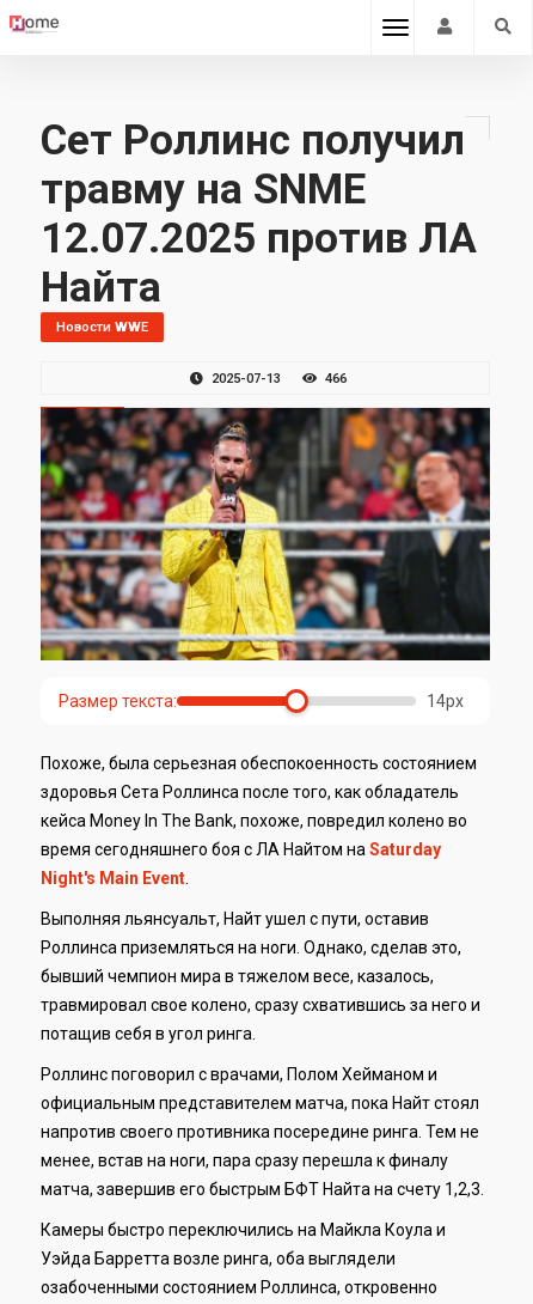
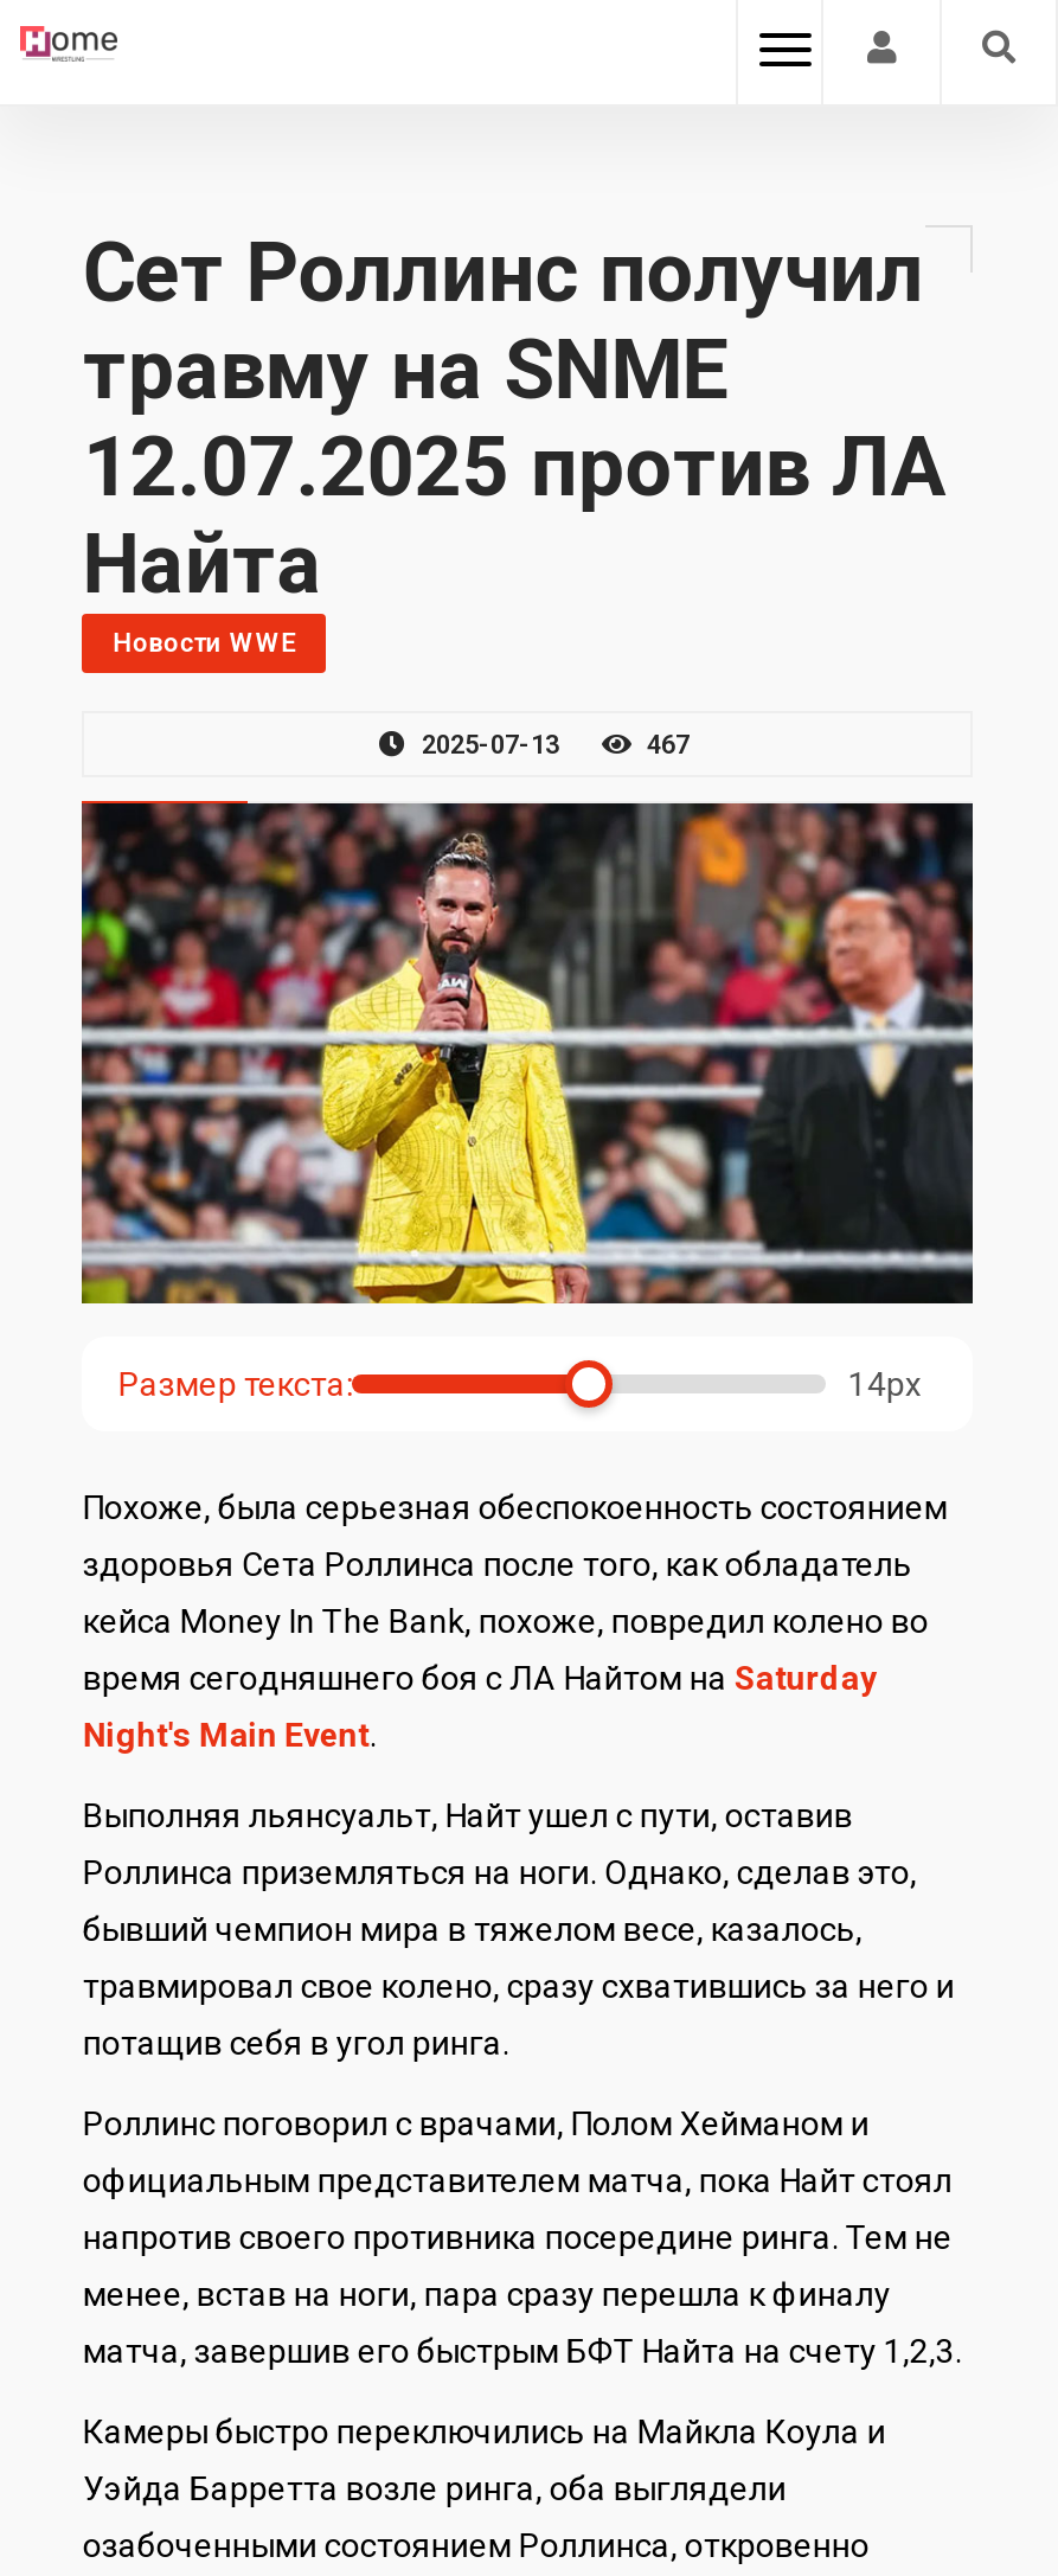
- 466
+ 467
